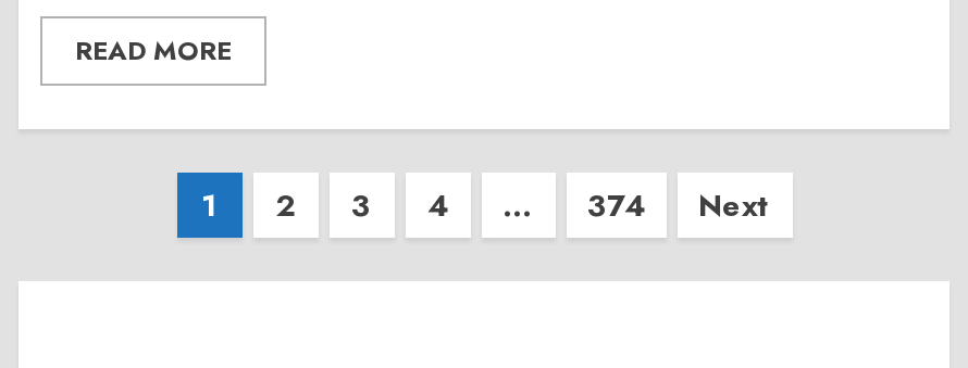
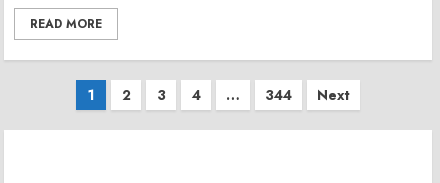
- 374
+ 344
